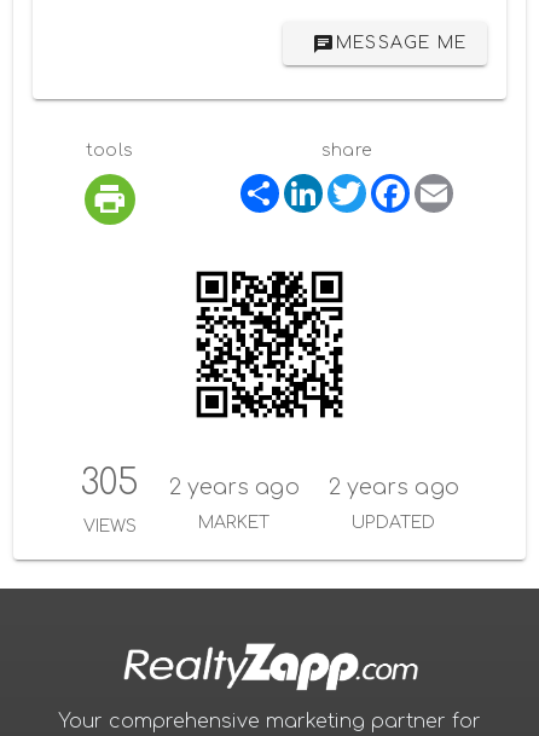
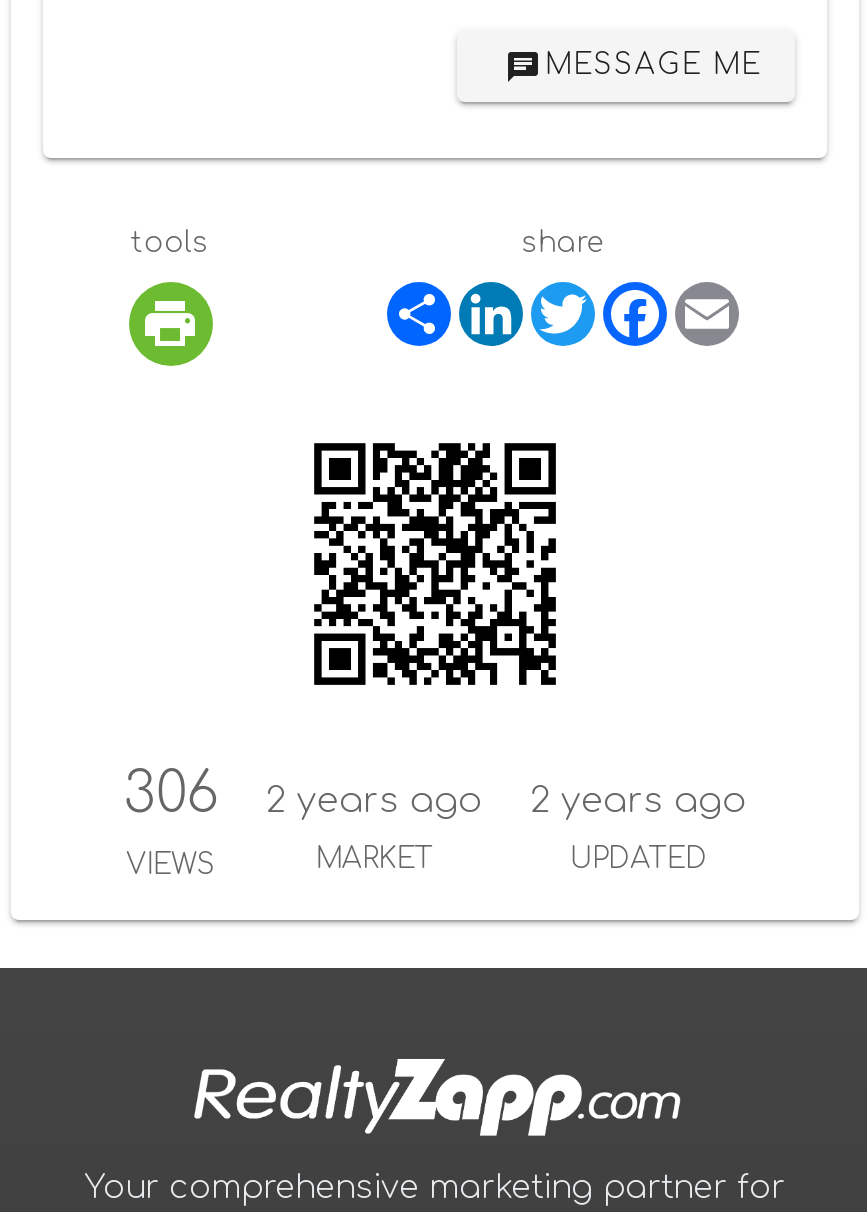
- 305 2 years ago 2 years ago
+ 306 2 years ago 2 years ago
